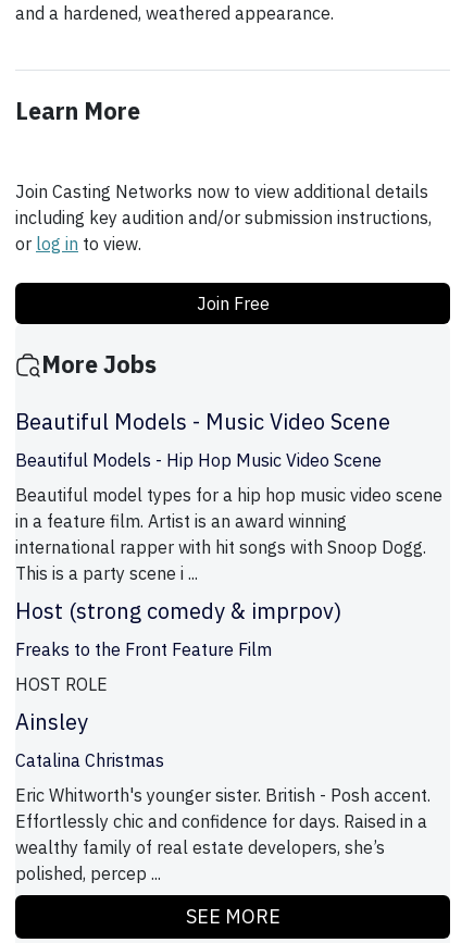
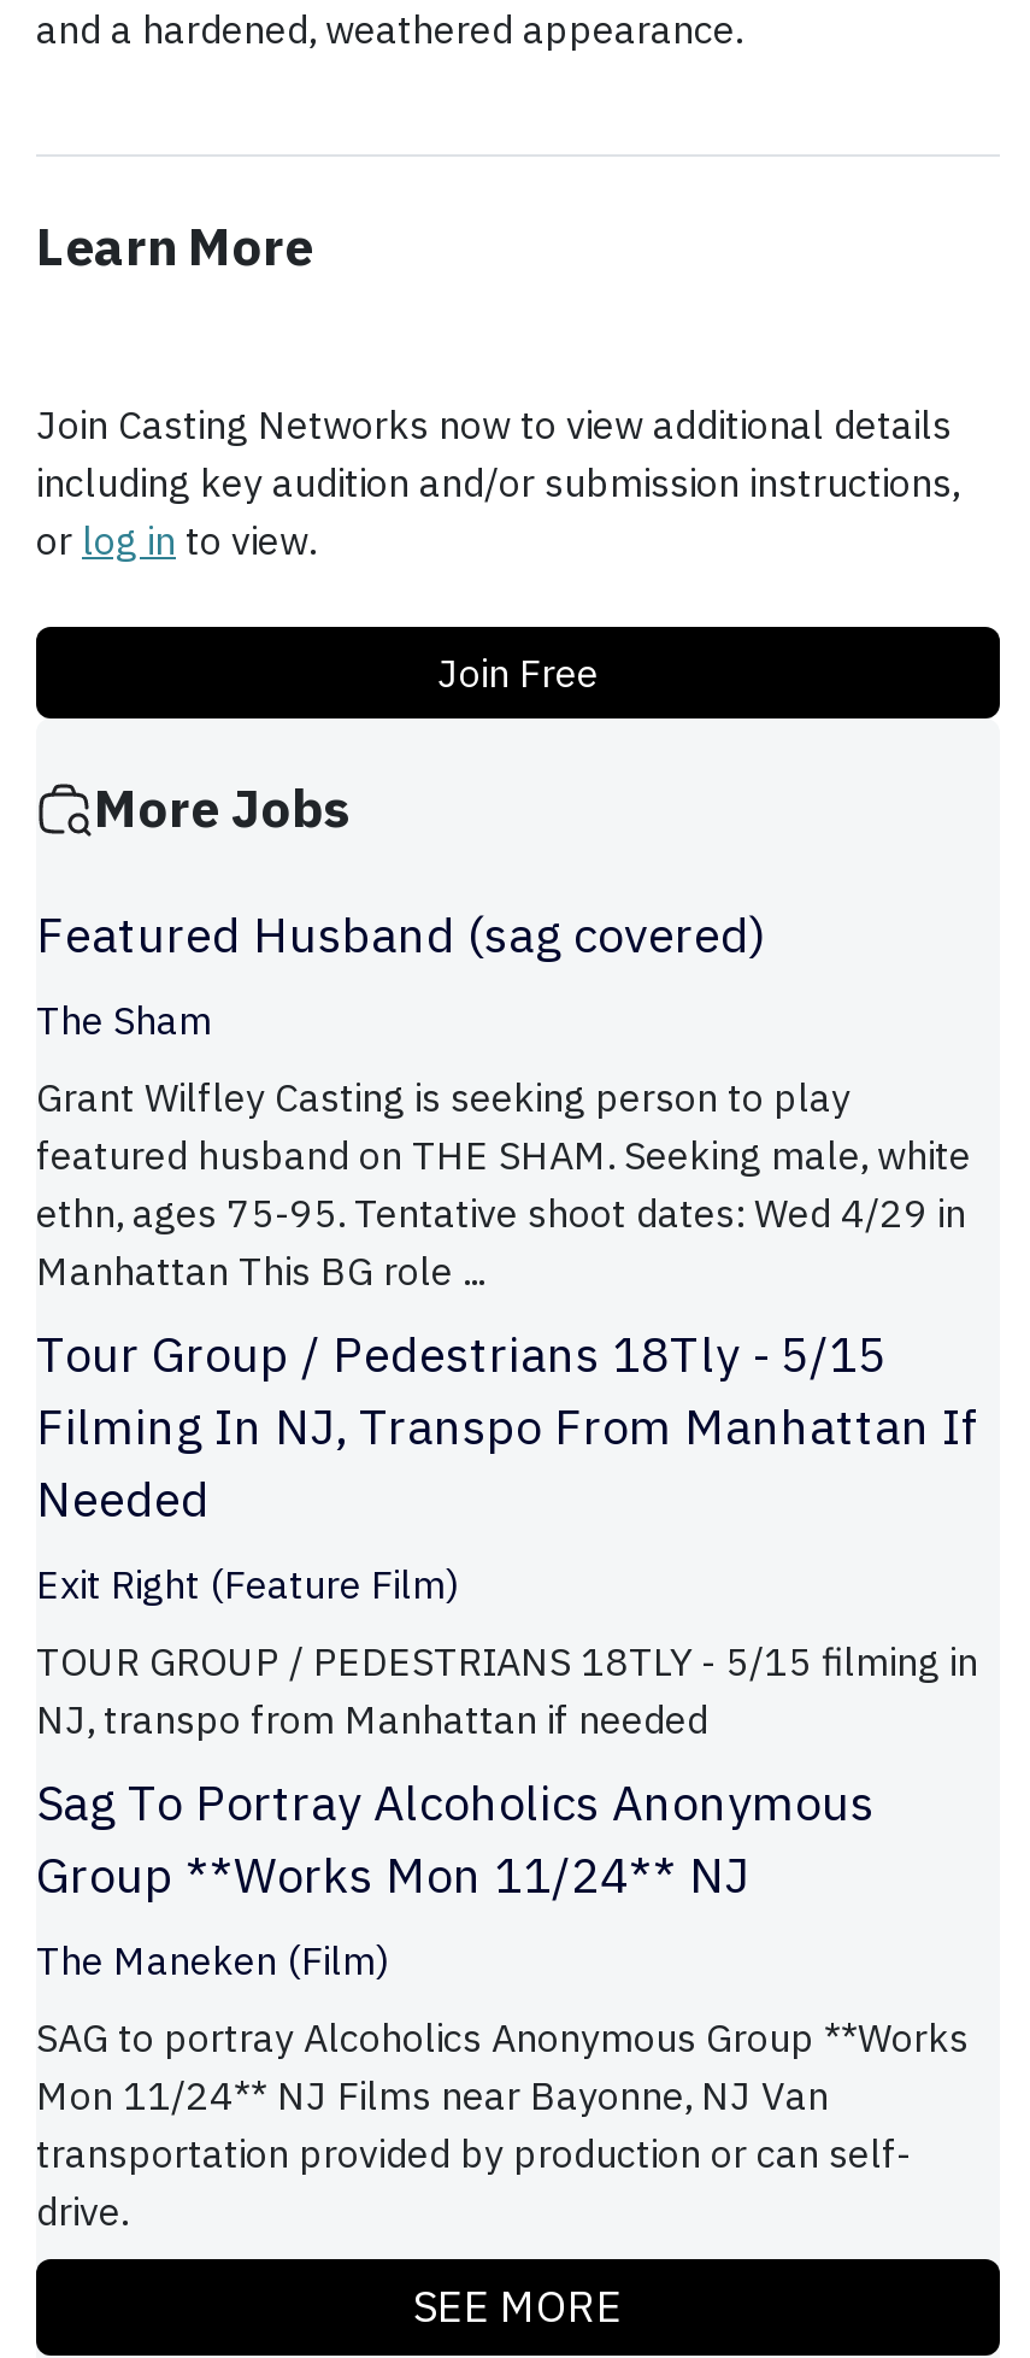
- Beautiful Models - Music Video Scene
- Beautiful Models - Hip Hop Music Video Scene
+ Featured Husband (sag covered)
+ The Sham

- Beautiful model types for a hip hop music video scene
- in a feature film. Artist is an award winning
- international rapper with hit songs with Snoop Dogg.
- This is a party scene i ...
- Host (strong comedy & imprpov)
- Freaks to the Front Feature Film
+ Grant Wilfley Casting is seeking person to play
+ featured husband on THE SHAM. Seeking male, white
+ ethn, ages 75-95. Tentative shoot dates: Wed 4/29 in
+ Manhattan This BG role ...
+ Tour Group / Pedestrians 18Tly - 5/15
+ Filming In NJ, Transpo From Manhattan If
+ Needed
+ Exit Right (Feature Film)

- HOST ROLE
- Ainsley
- Catalina Christmas
+ TOUR GROUP / PEDESTRIANS 18TLY - 5/15 filming in
+ NJ, transpo from Manhattan if needed
+ Sag To Portray Alcoholics Anonymous
+ Group **Works Mon 11/24** NJ
+ The Maneken (Film)

- Eric Whitworth's younger sister. British - Posh accent.
- Effortlessly chic and confidence for days. Raised in a
- wealthy family of real estate developers, she’s
- polished, percep ...
+ SAG to portray Alcoholics Anonymous Group **Works
+ Mon 11/24** NJ Films near Bayonne, NJ Van
+ transportation provided by production or can self-
+ drive.
